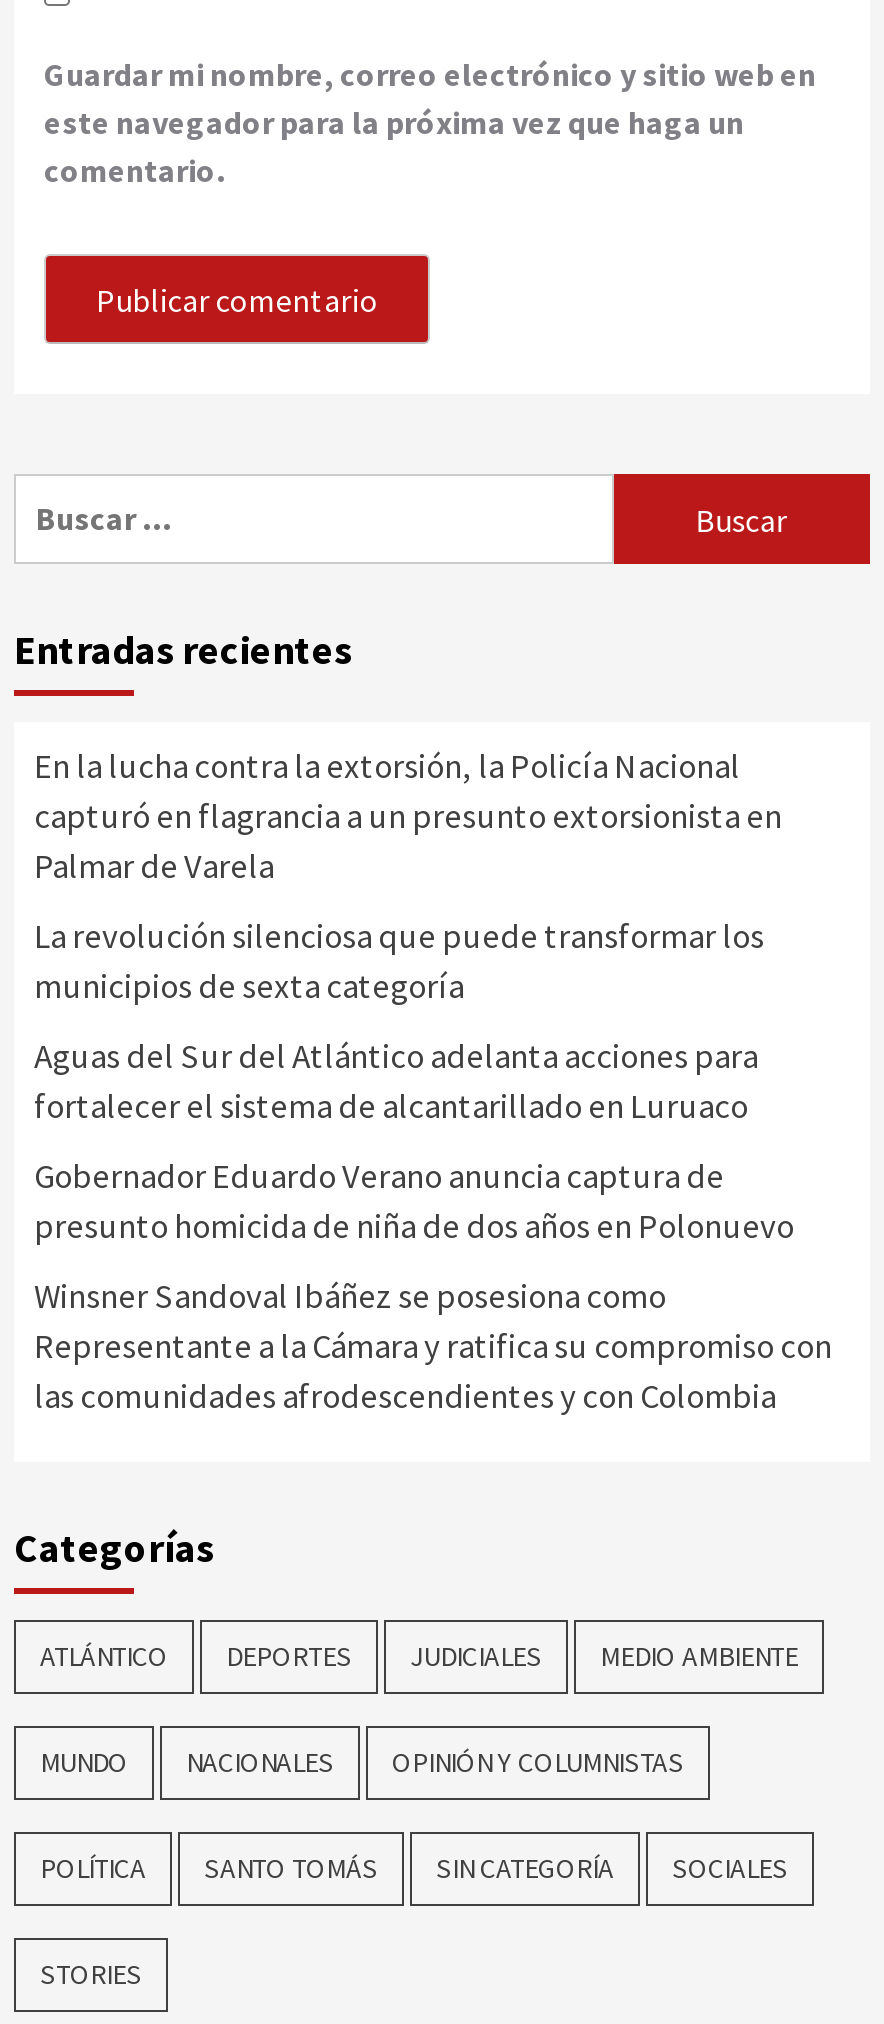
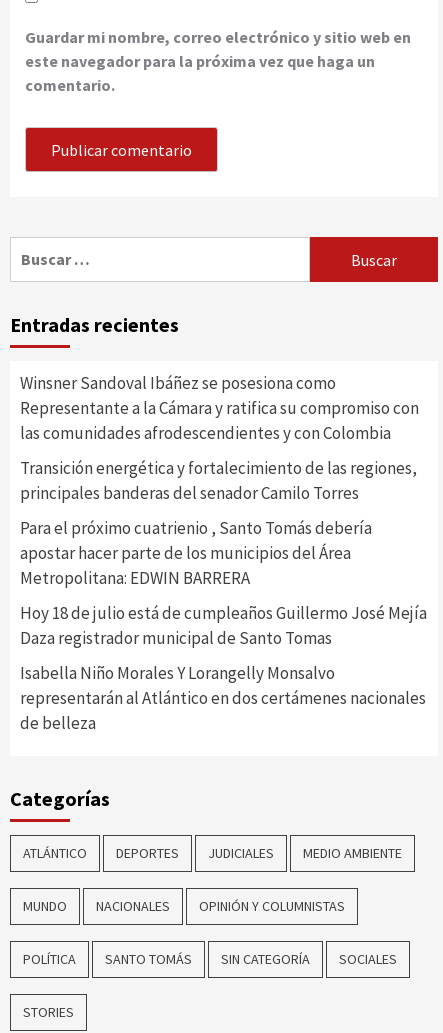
- En la lucha contra la extorsión, la Policía Nacional
- capturó en flagrancia a un presunto extorsionista en
- Palmar de Varela
- La revolución silenciosa que puede transformar los
- municipios de sexta categoría
- Aguas del Sur del Atlántico adelanta acciones para
- fortalecer el sistema de alcantarillado en Luruaco
- Gobernador Eduardo Verano anuncia captura de
- presunto homicida de niña de dos años en Polonuevo

moved up: Winsner Sandoval Ibáñez se posesiona como | Representante a la Cámara y ratifica su compromiso con | las comunidades afrodescendientes y con Colombia

+ Transición energética y fortalecimiento de las regiones,
+ principales banderas del senador Camilo Torres
+ Para el próximo cuatrienio , Santo Tomás debería
+ apostar hacer parte de los municipios del Área
+ Metropolitana: EDWIN BARRERA
+ Hoy 18 de julio está de cumpleaños Guillermo José Mejía
+ Daza registrador municipal de Santo Tomas
+ Isabella Niño Morales Y Lorangelly Monsalvo
+ representarán al Atlántico en dos certámenes nacionales
+ de belleza
